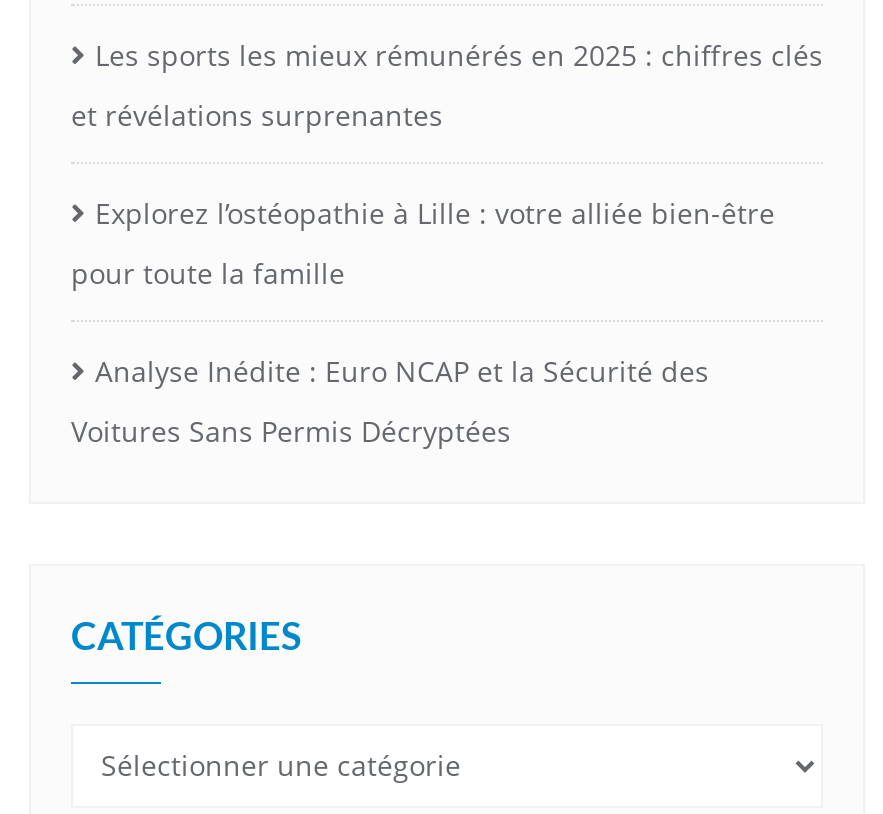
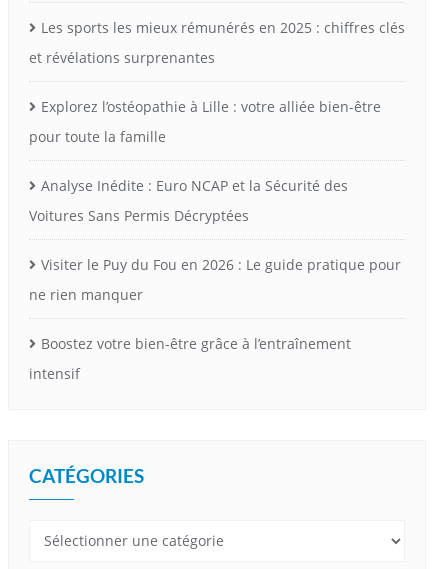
+ Visiter le Puy du Fou en 2026 : Le guide pratique pour
+ ne rien manquer
+ Boostez votre bien-être grâce à l’entraînement
+ intensif
